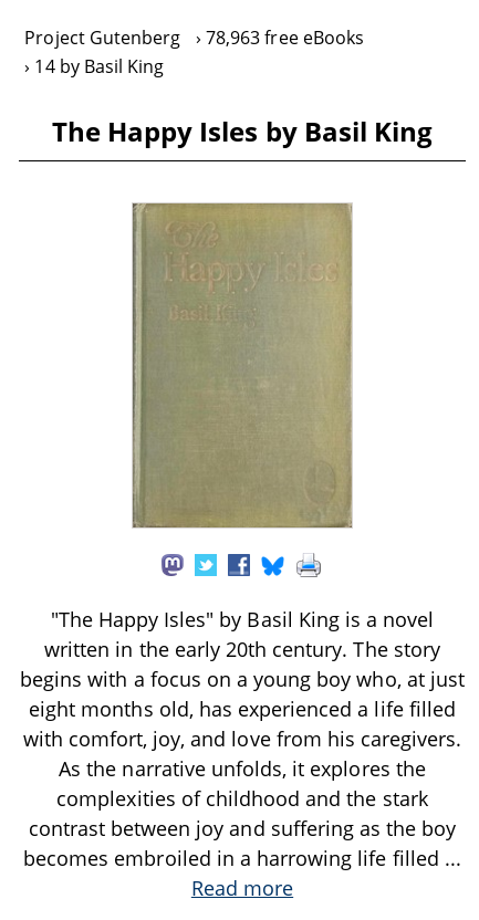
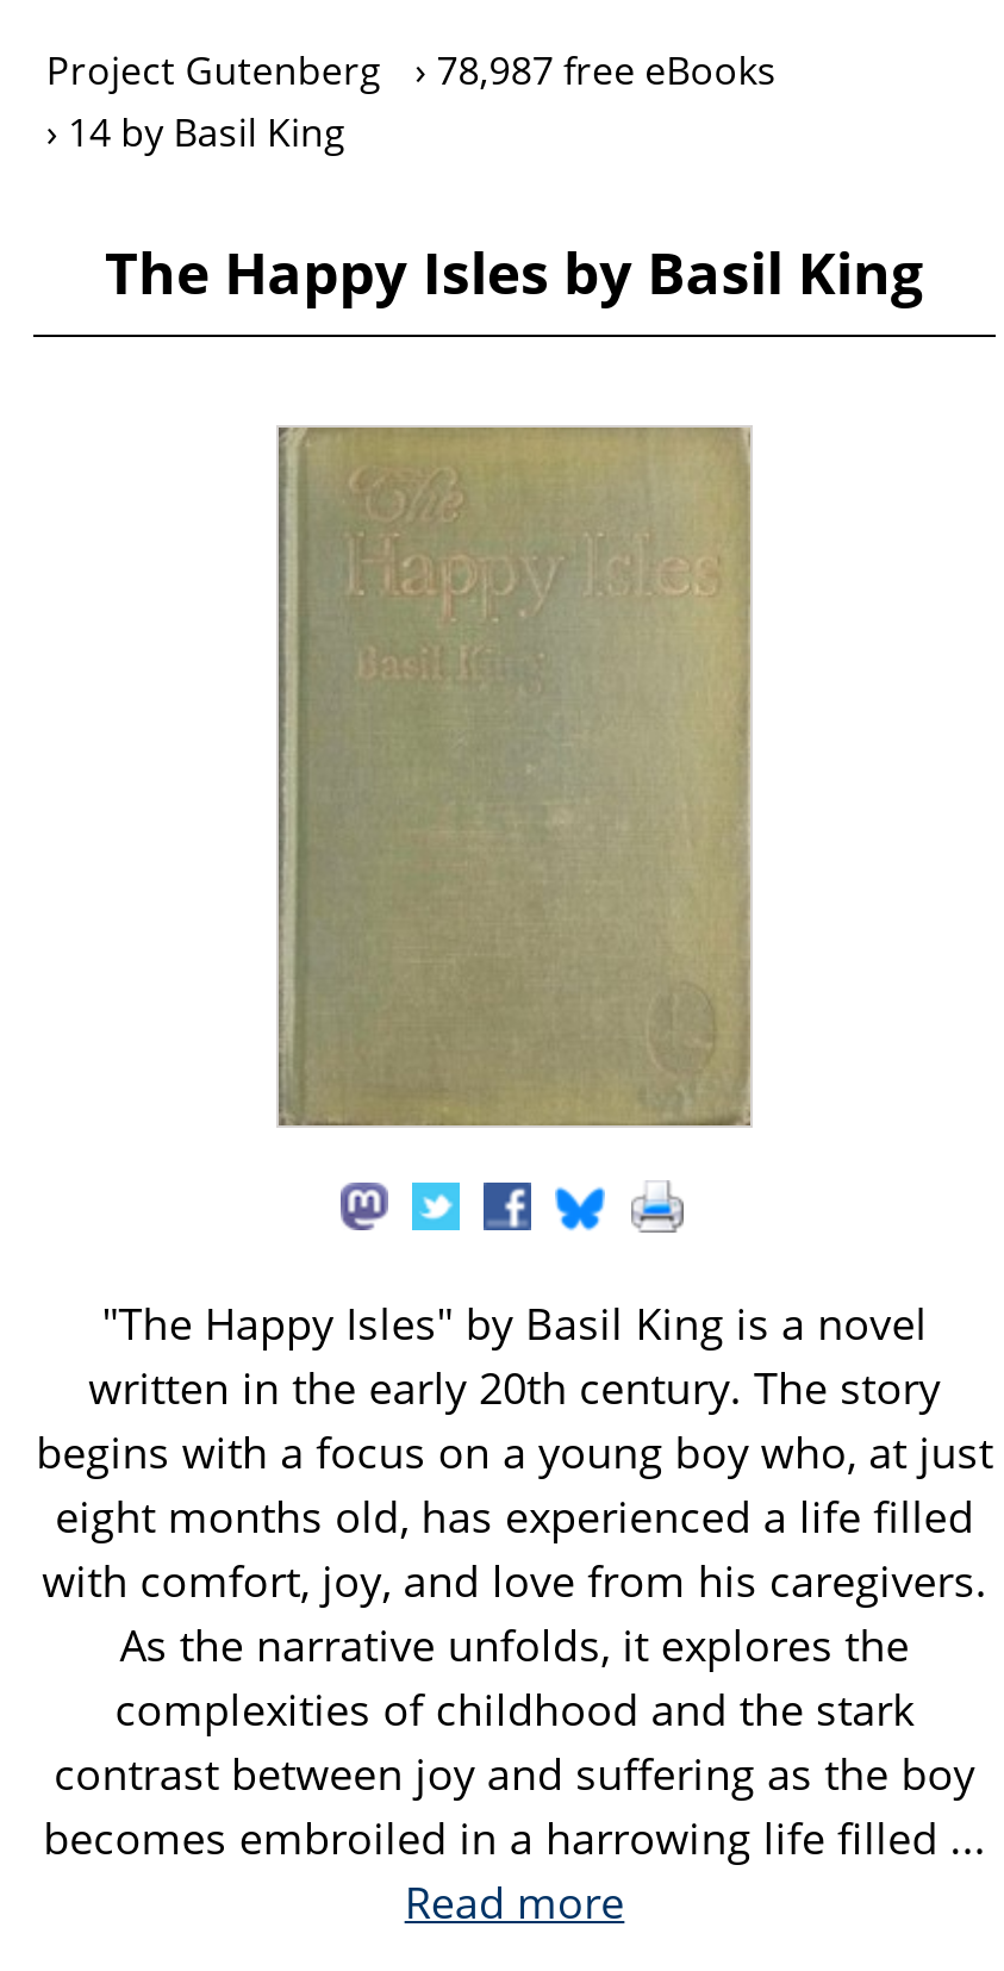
- Project Gutenberg 78,963 free eBooks
+ Project Gutenberg 78,987 free eBooks
